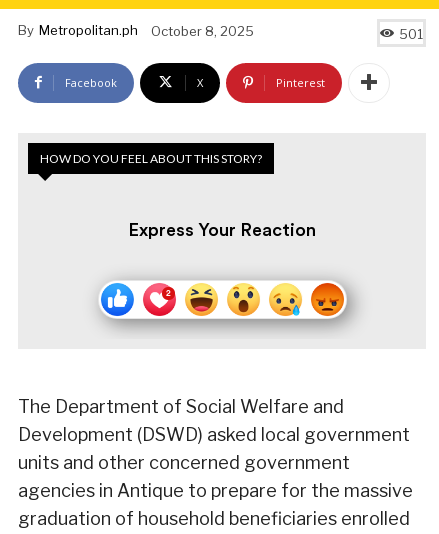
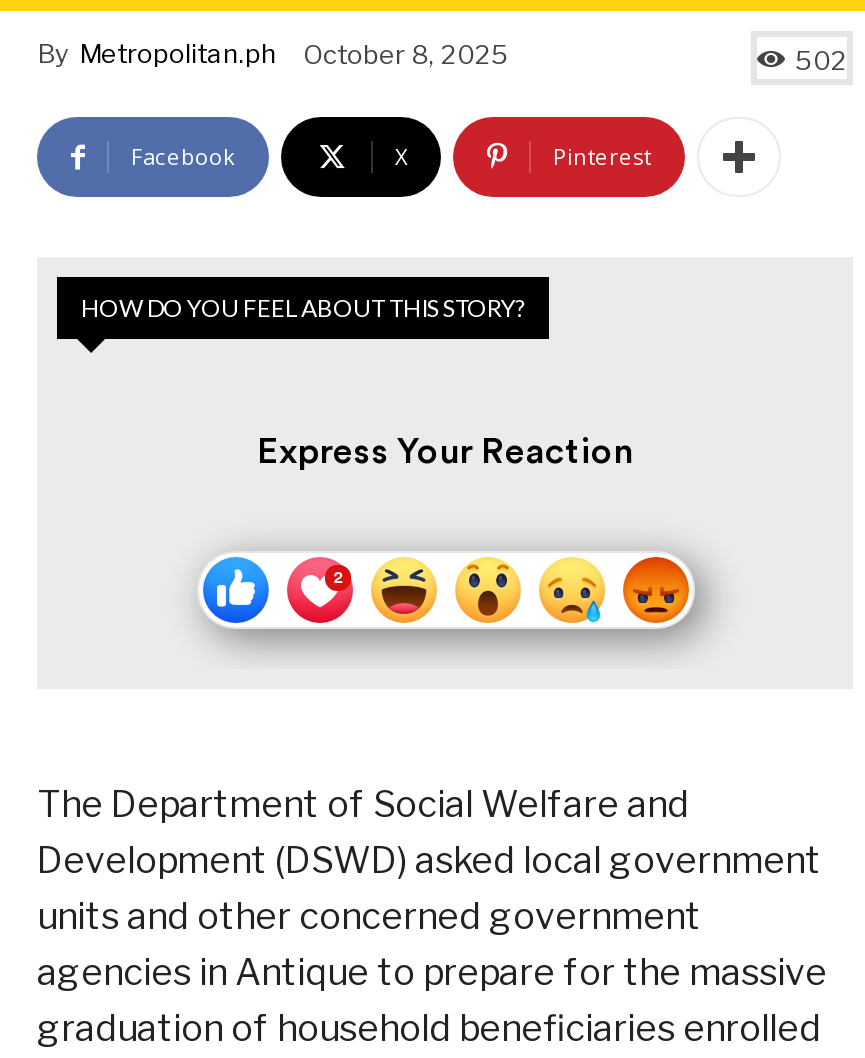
- 501
+ 502
